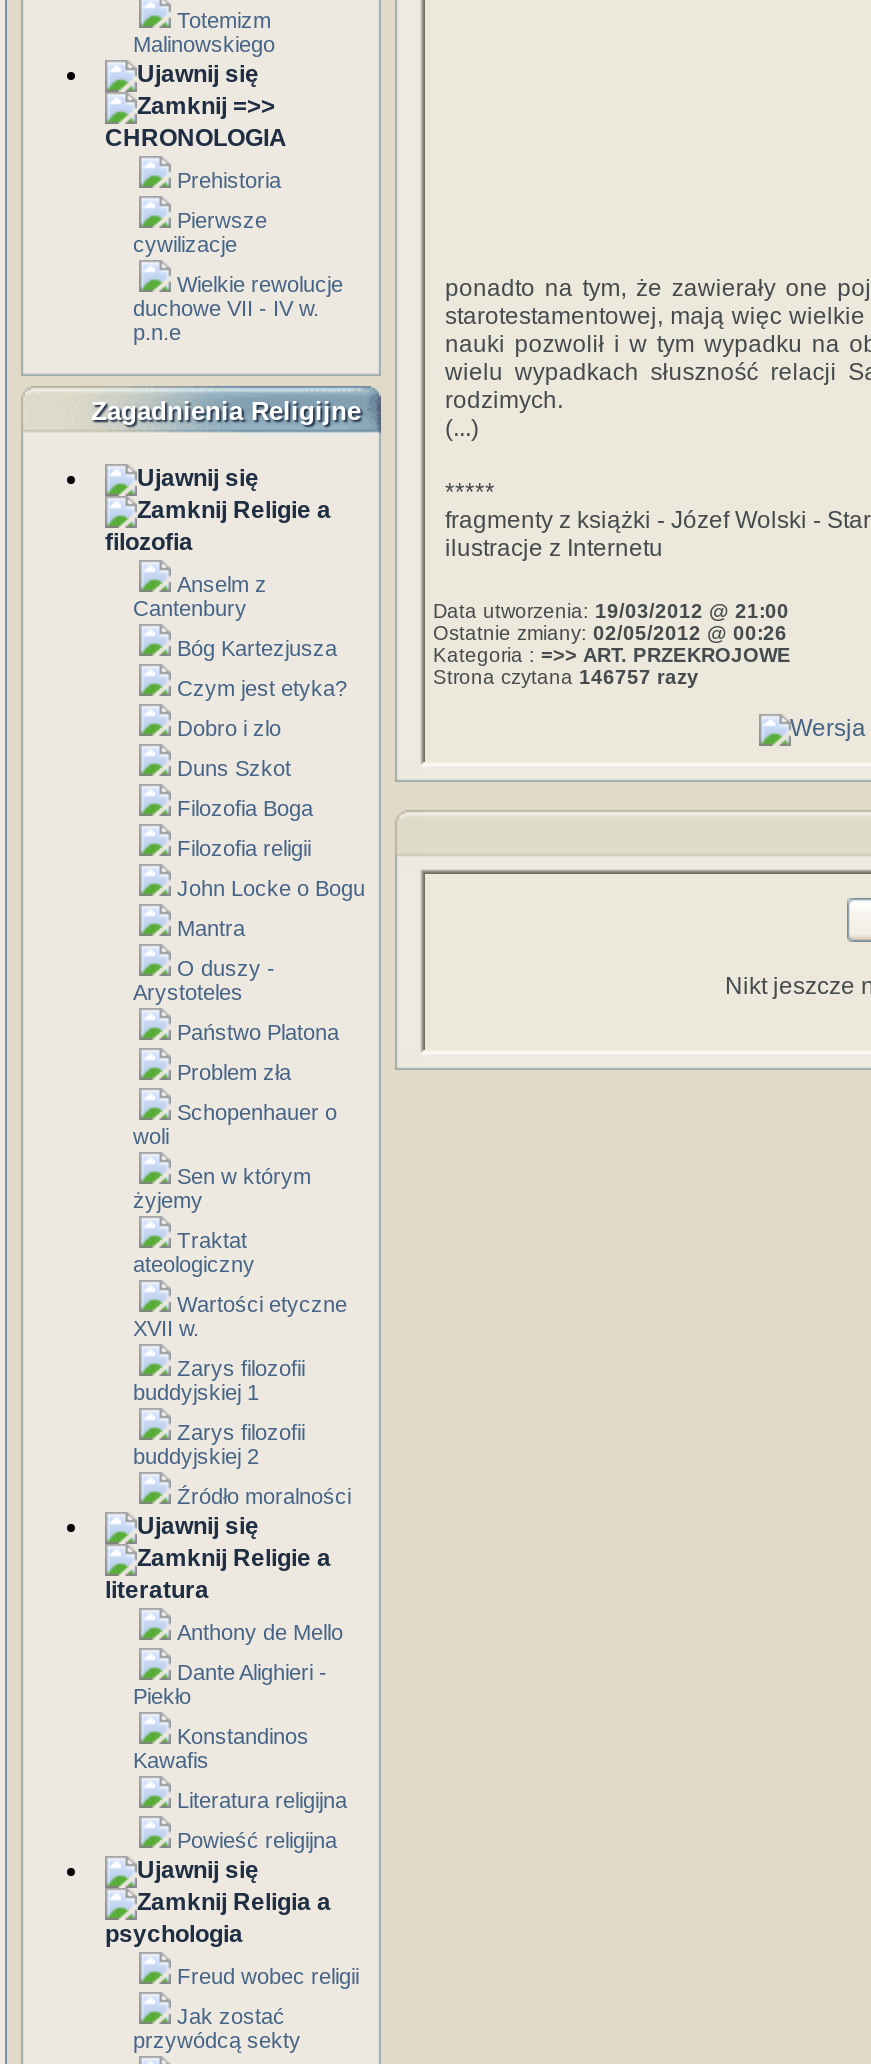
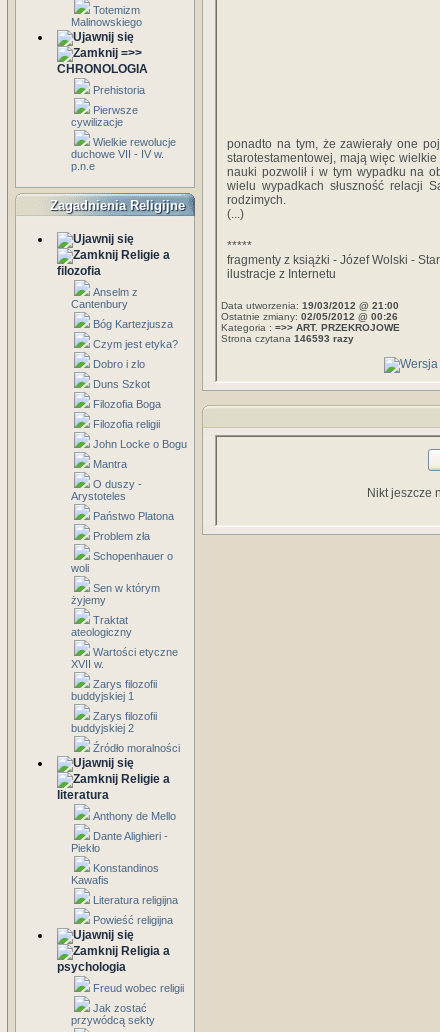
- Strona czytana 146757 razy
+ Strona czytana 146593 razy
